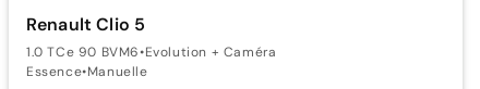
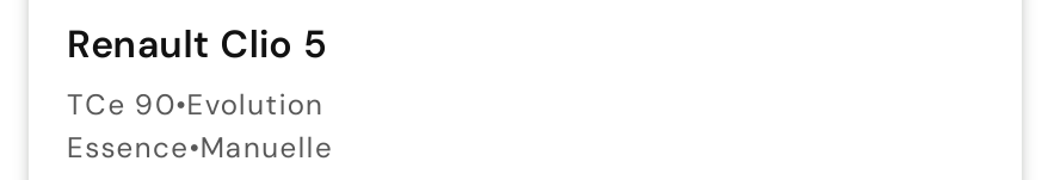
- 1.0 TCe 90 BVM6•Evolution + Caméra
+ TCe 90•Evolution
